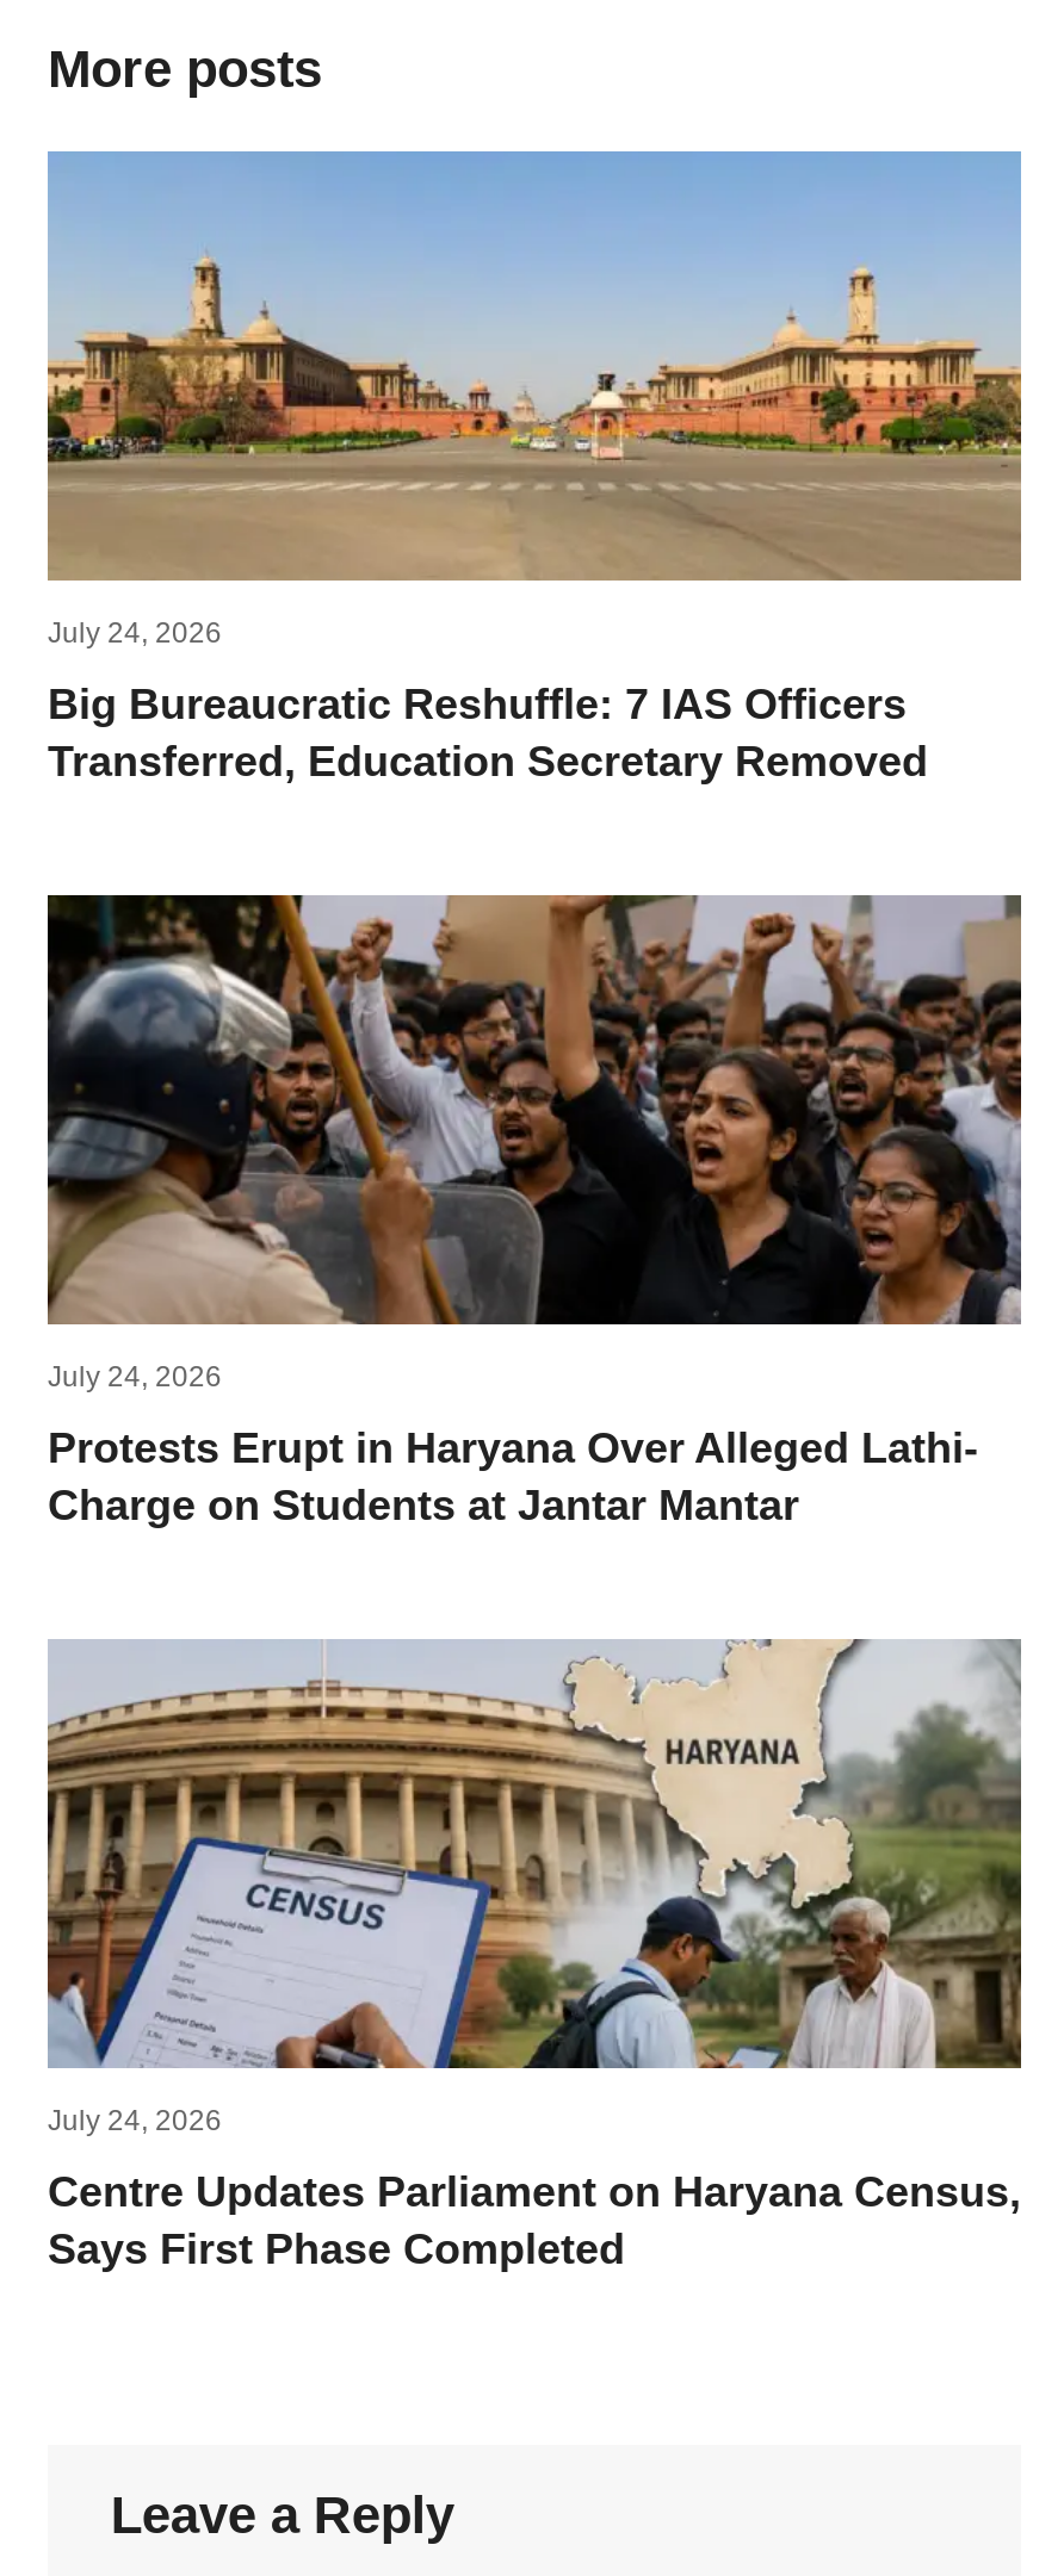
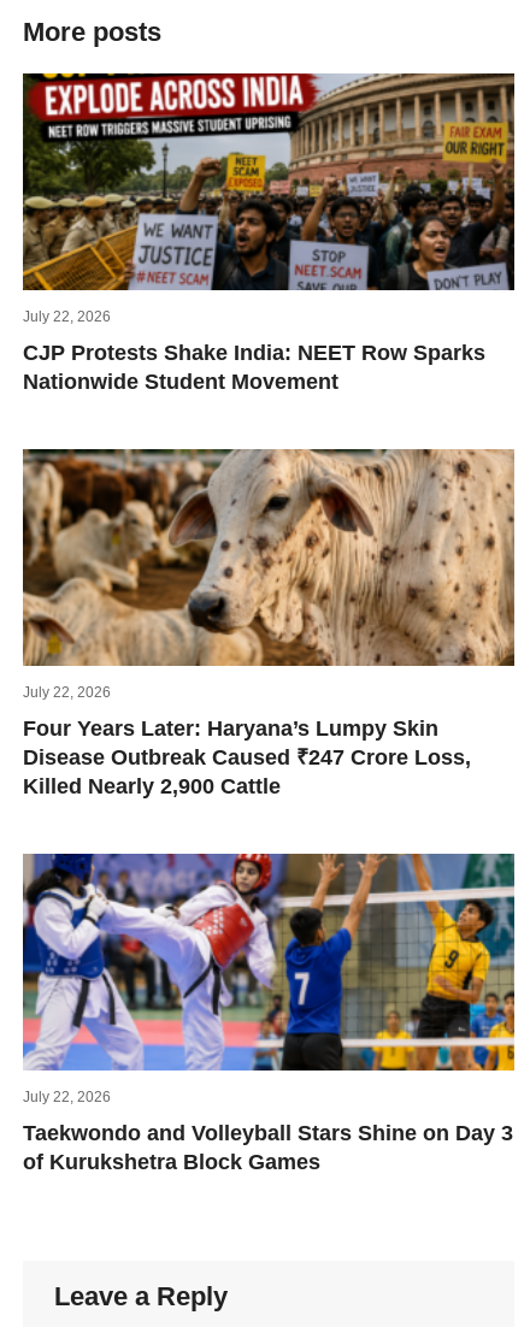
- [image]
- July 24, 2026
+ [image]
+ July 22, 2026

- Big Bureaucratic Reshuffle: 7 IAS Officers
- Transferred, Education Secretary Removed
+ CJP Protests Shake India: NEET Row Sparks
+ Nationwide Student Movement

- [image]
- July 24, 2026
+ [image]
+ July 22, 2026

- Protests Erupt in Haryana Over Alleged Lathi-
- Charge on Students at Jantar Mantar
+ Four Years Later: Haryana’s Lumpy Skin
+ Disease Outbreak Caused ₹247 Crore Loss,
+ Killed Nearly 2,900 Cattle

- [image]
- July 24, 2026
+ [image]
+ July 22, 2026

- Centre Updates Parliament on Haryana Census,
- Says First Phase Completed
+ Taekwondo and Volleyball Stars Shine on Day 3
+ of Kurukshetra Block Games
